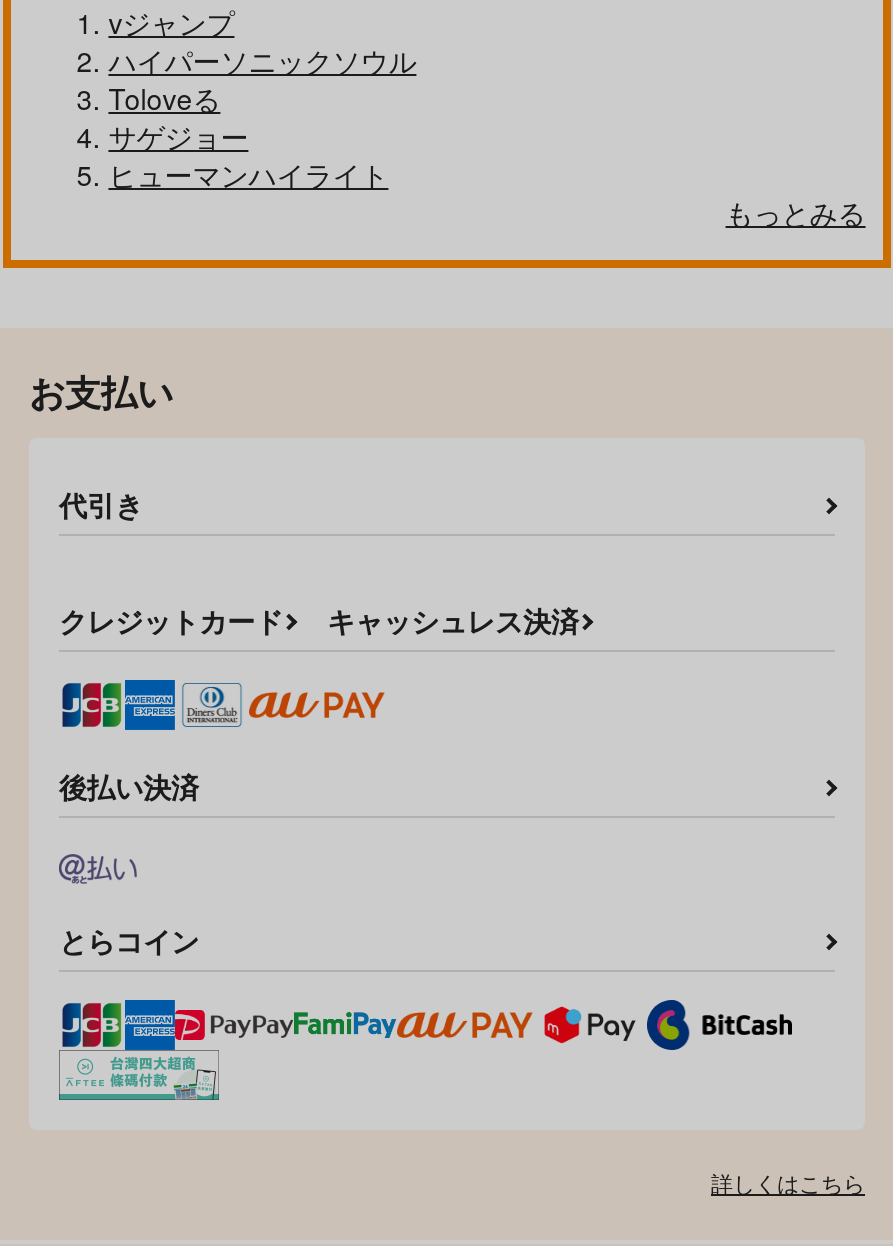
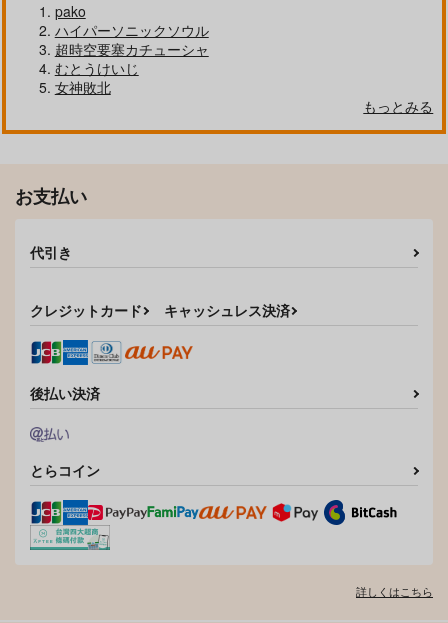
- vジャンプ
+ pako

- Toloveる
- サゲジョー
- ヒューマンハイライト
+ 超時空要塞カチューシャ
+ むとうけいじ
+ 女神敗北
